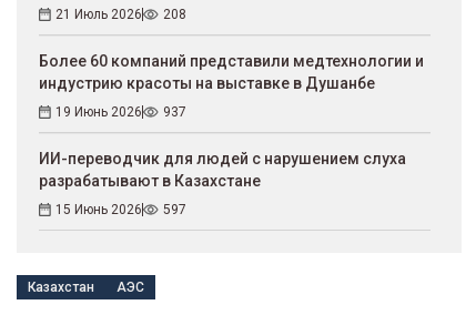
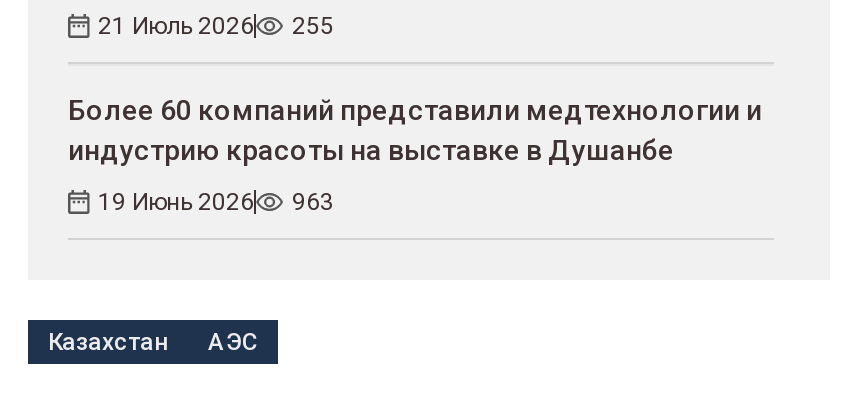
- 21 Июль 2026 208
+ 21 Июль 2026 255

- 937
- ИИ-переводчик для людей с нарушением слуха
- разрабатывают в Казахстане
- 15 Июнь 2026
- 597
+ 963
